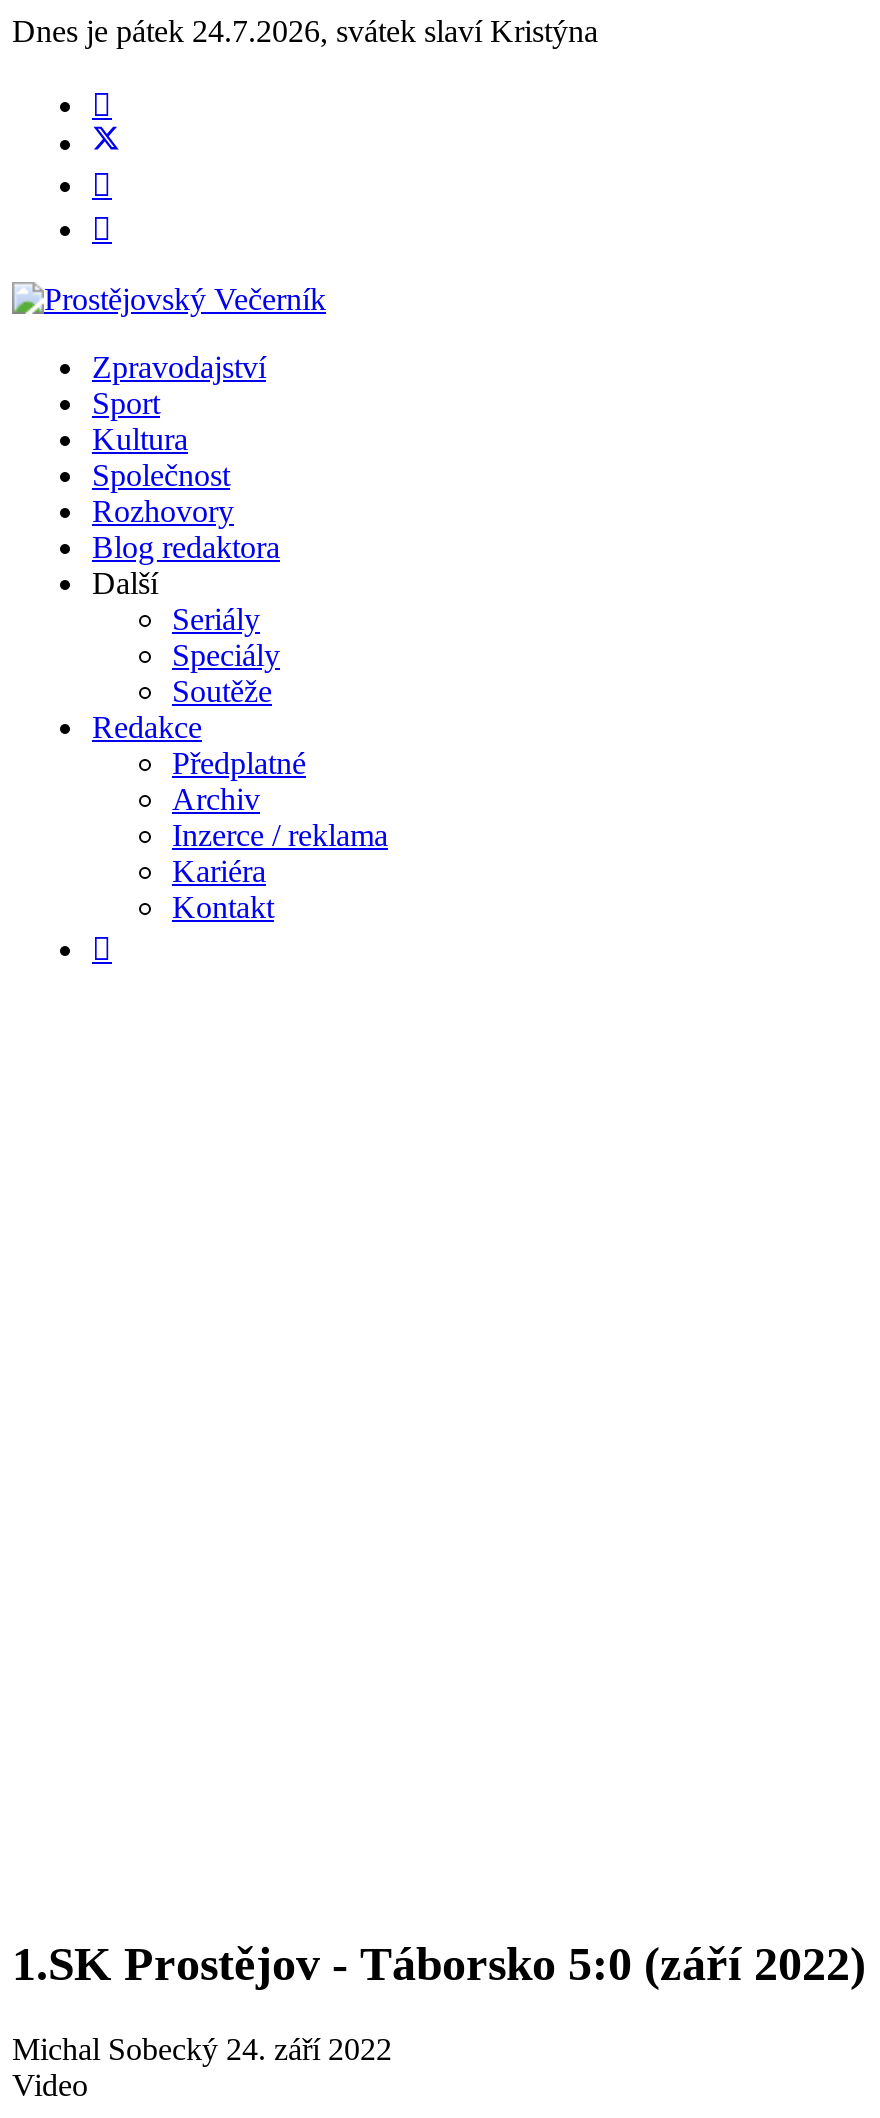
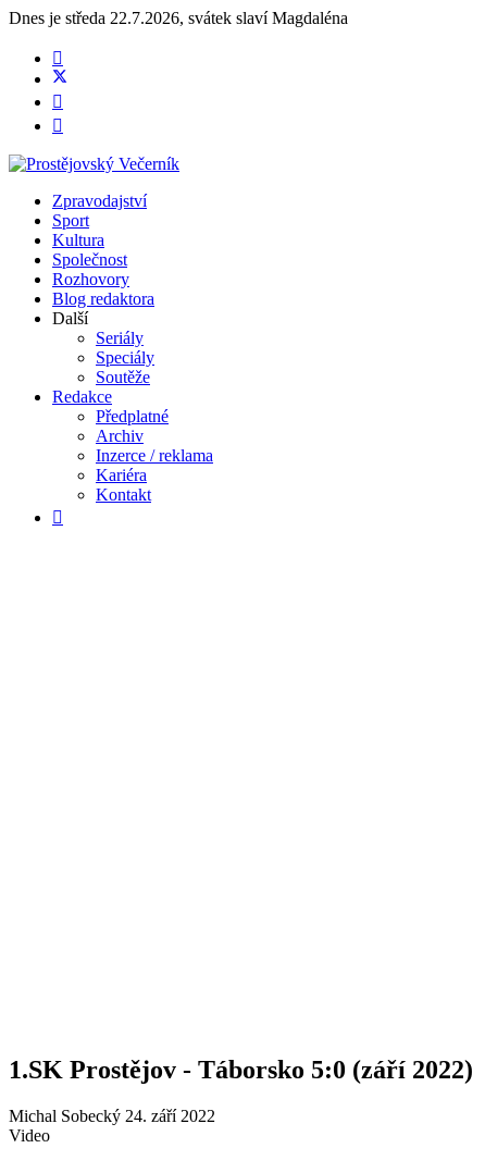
- Dnes je pátek 24.7.2026, svátek slaví Kristýna
+ Dnes je středa 22.7.2026, svátek slaví Magdaléna
